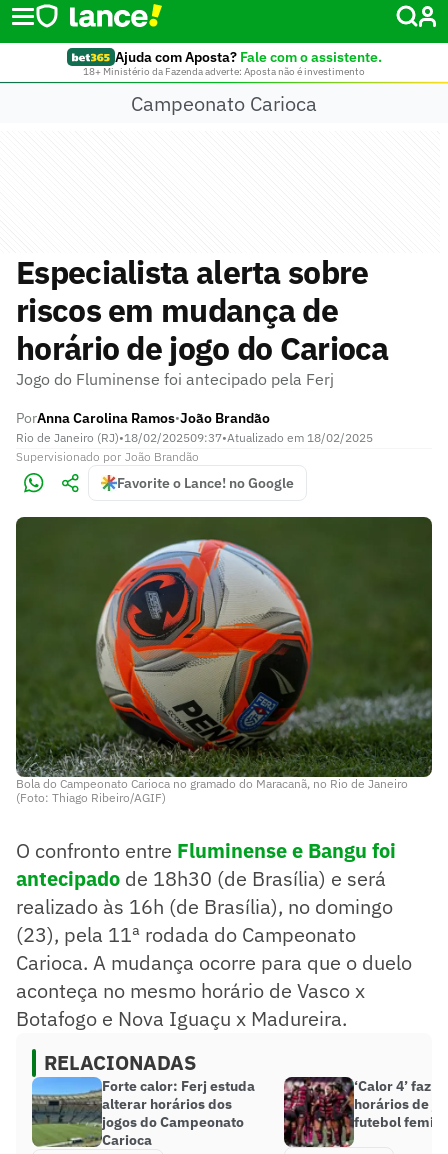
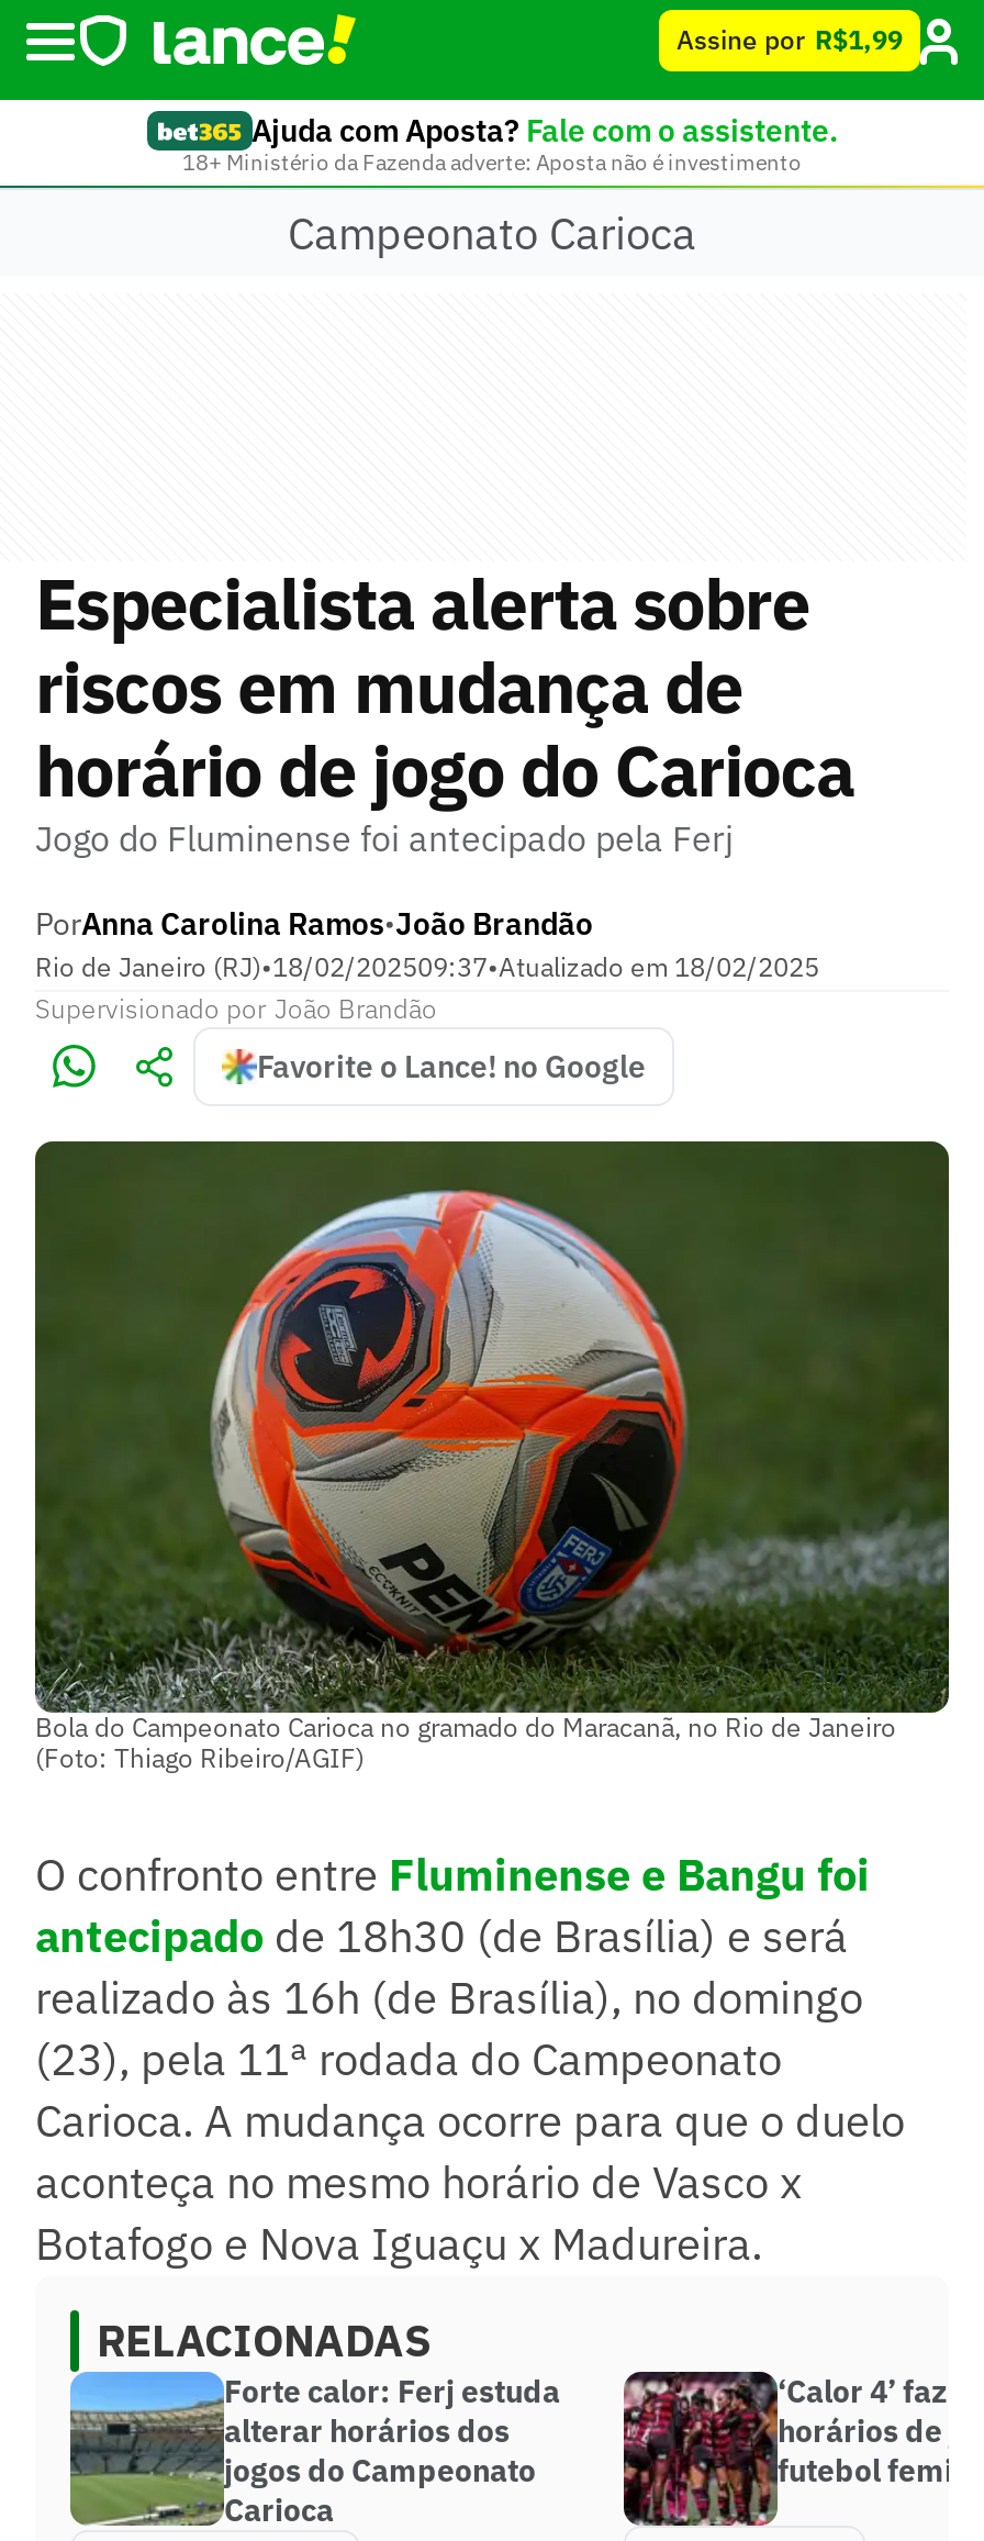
+ Assine por R$1,99
